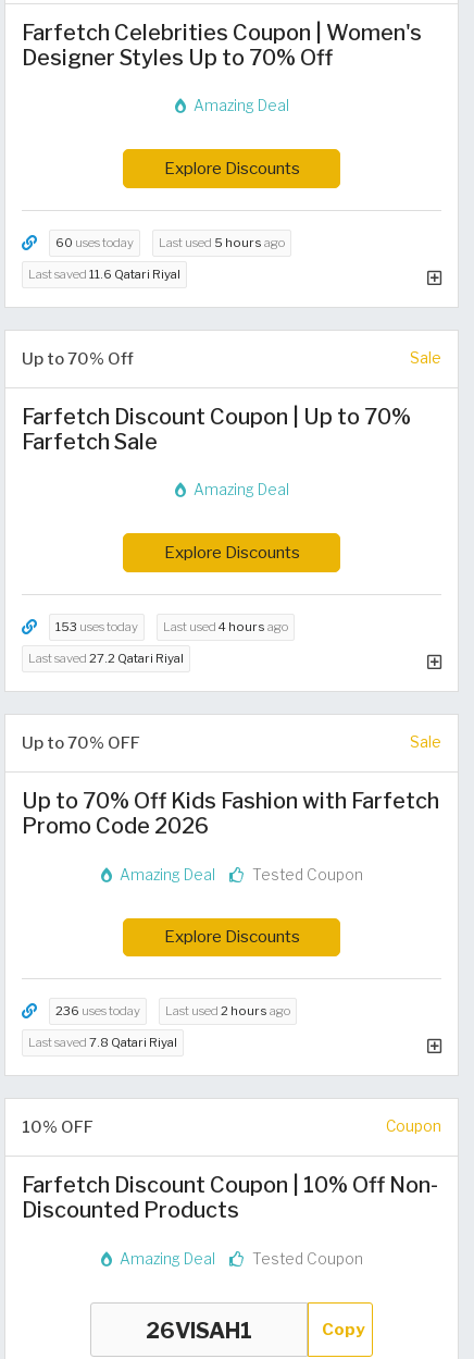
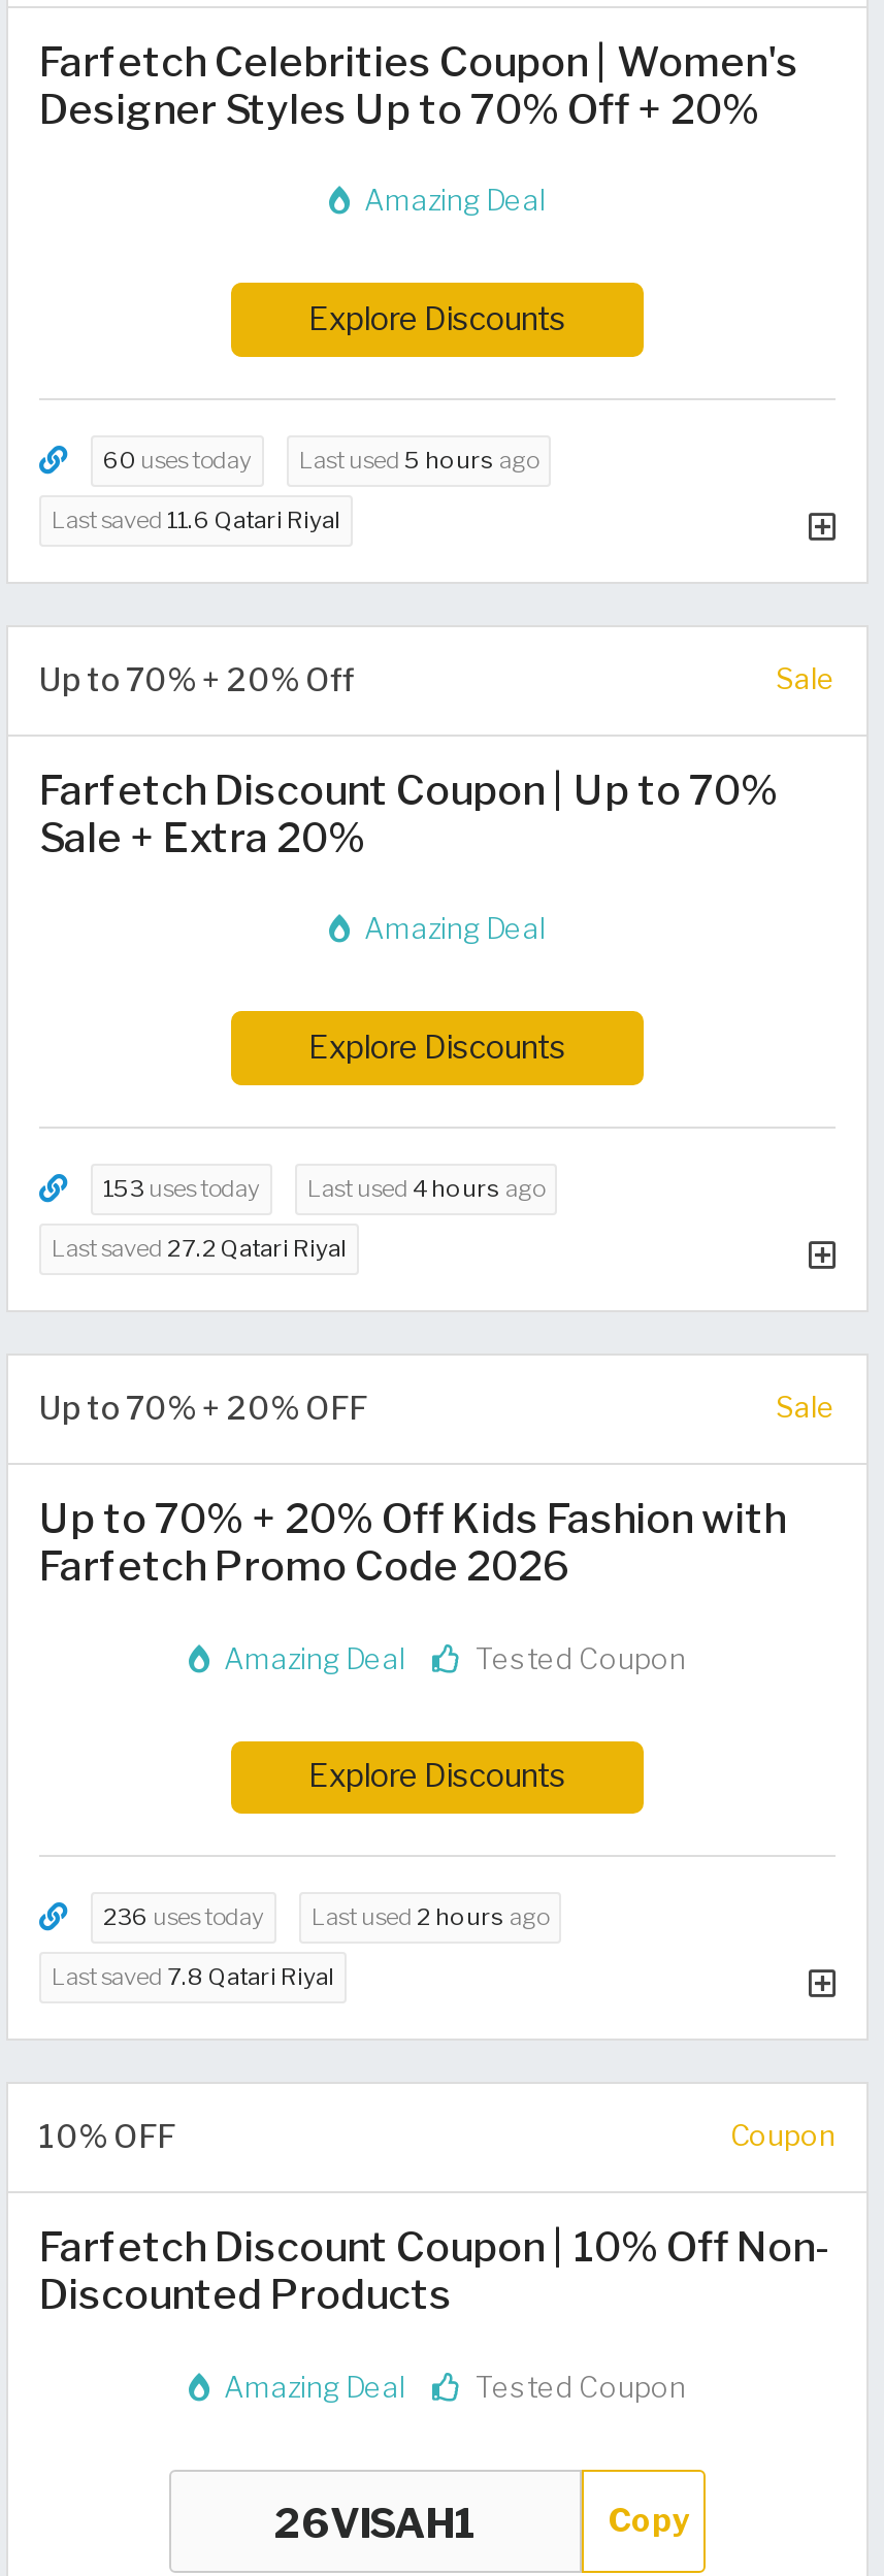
- Designer Styles Up to 70% Off
+ Designer Styles Up to 70% Off + 20%

- Up to 70% Off
+ Up to 70% + 20% Off

- Farfetch Sale
+ Sale + Extra 20%

- Up to 70% OFF
+ Up to 70% + 20% OFF

- Up to 70% Off Kids Fashion with Farfetch
- Promo Code 2026
+ Up to 70% + 20% Off Kids Fashion with
+ Farfetch Promo Code 2026
